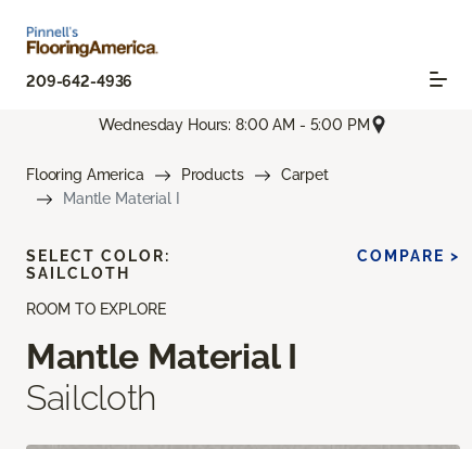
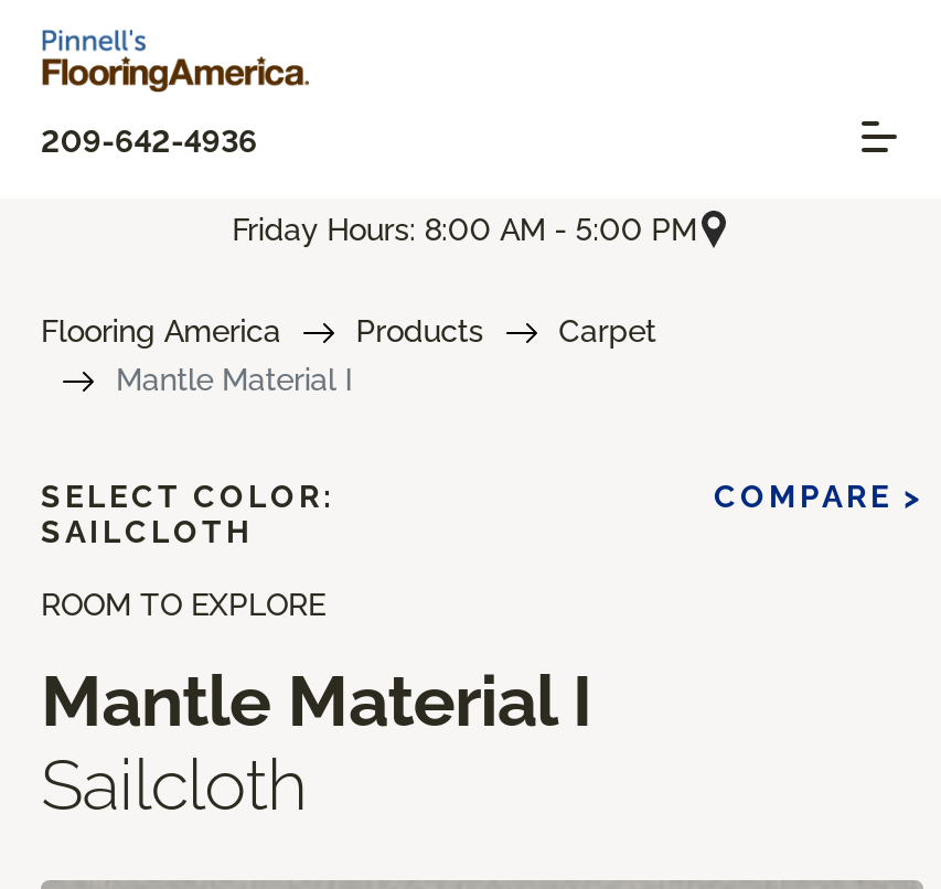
- Wednesday Hours: 8:00 AM - 5:00 PM
+ Friday Hours: 8:00 AM - 5:00 PM
